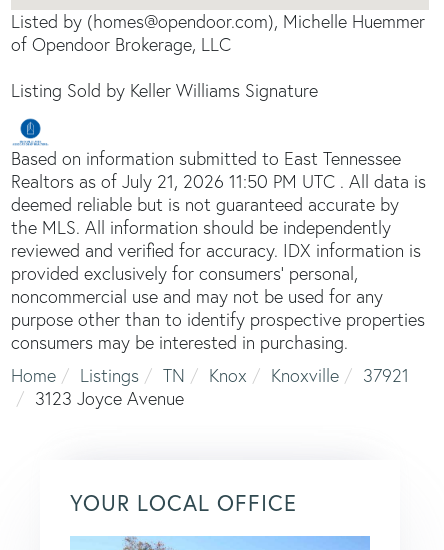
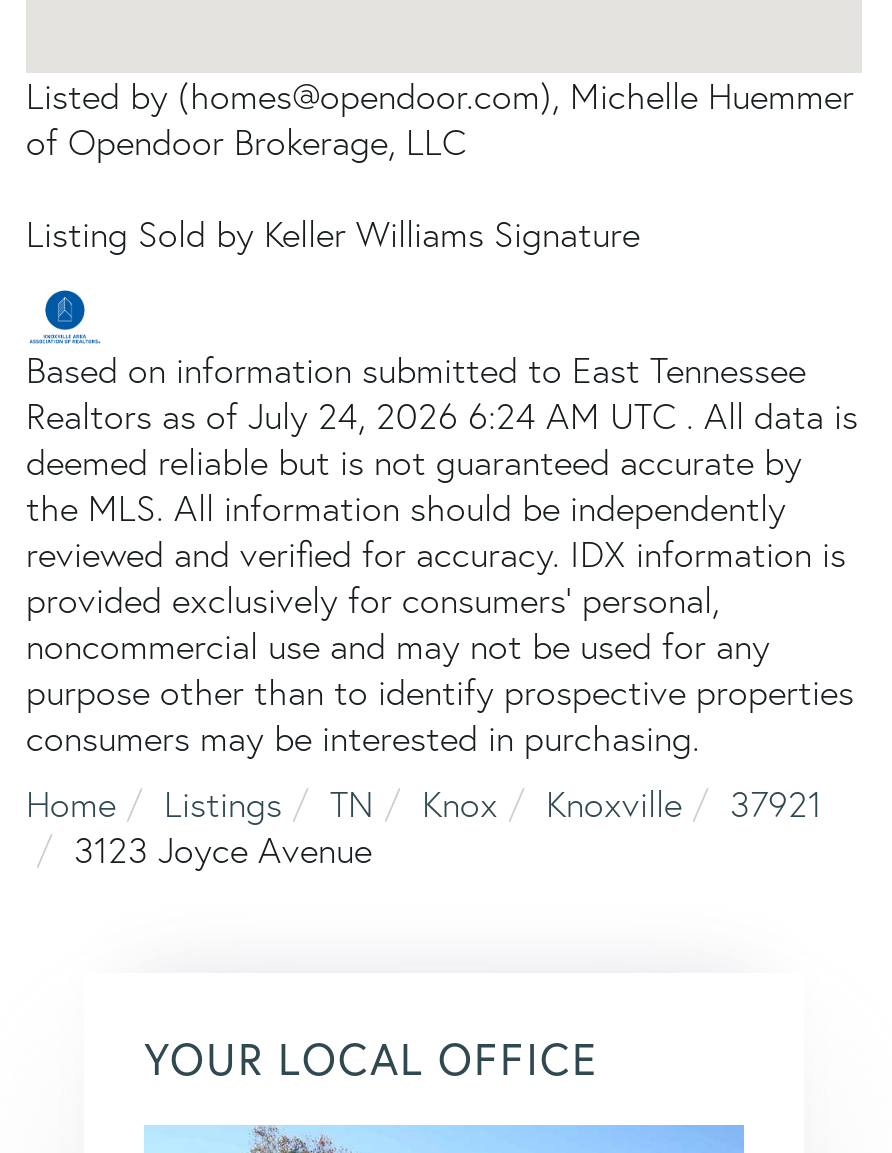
- Realtors as of July 21, 2026 11:50 PM UTC . All data is
+ Realtors as of July 24, 2026 6:24 AM UTC . All data is
